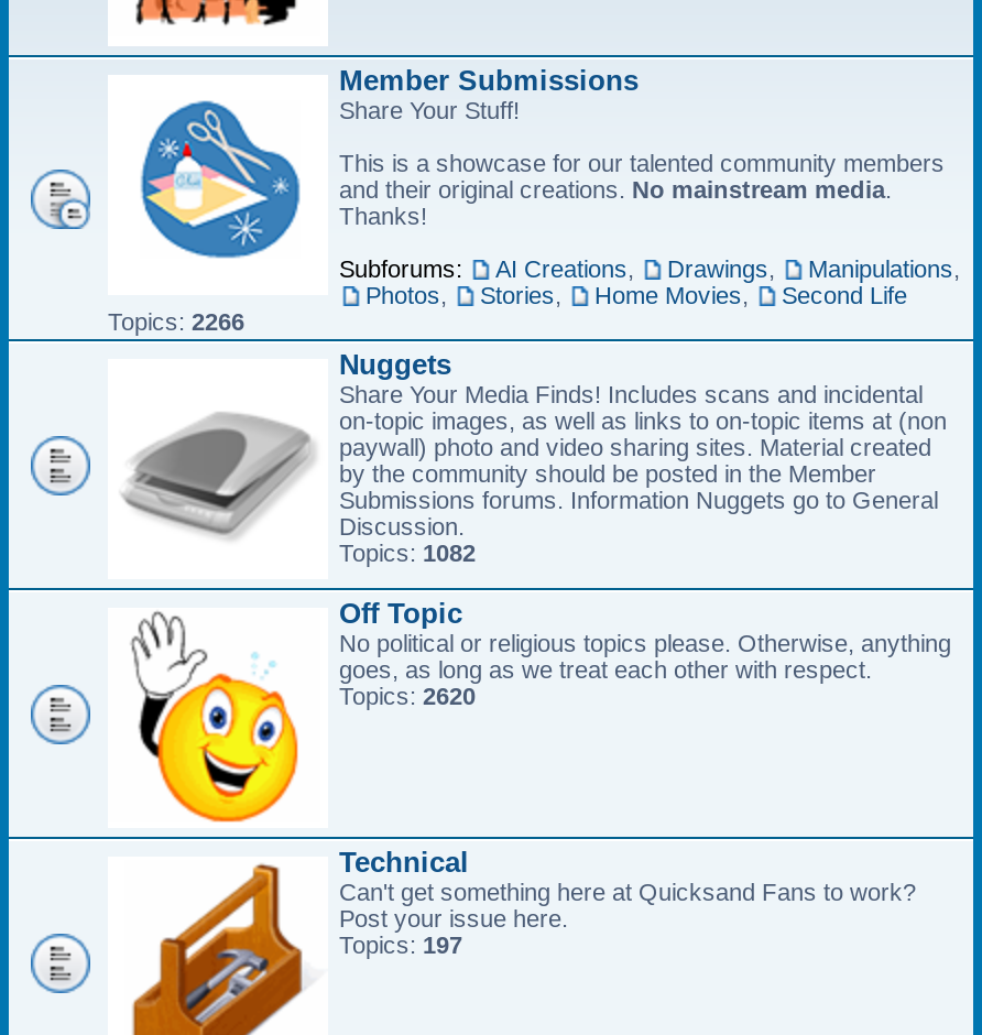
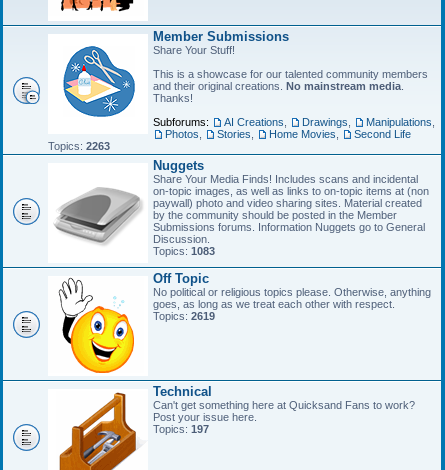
- Topics: 2266
+ Topics: 2263

- Topics: 1082
+ Topics: 1083

- Topics: 2620
+ Topics: 2619
